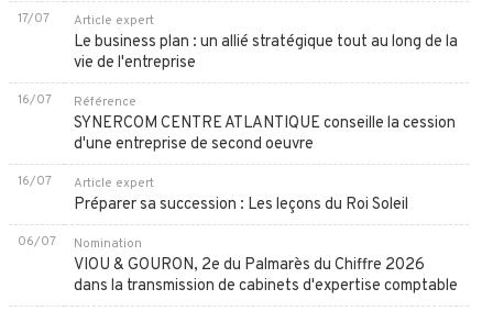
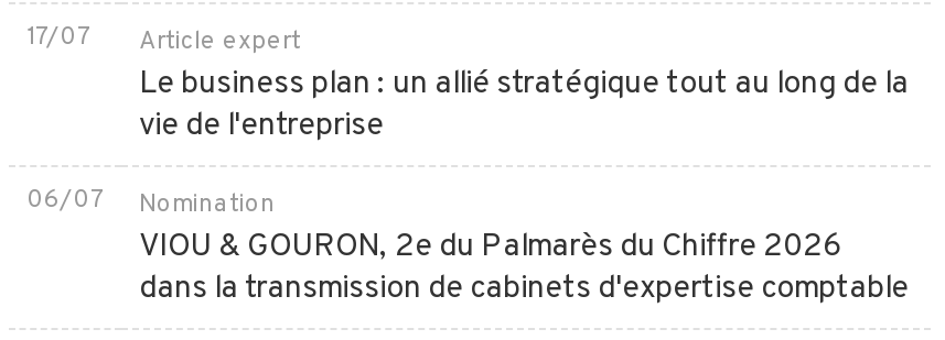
- 16/07
- Référence
- SYNERCOM CENTRE ATLANTIQUE conseille la cession
- d'une entreprise de second oeuvre
- 16/07
- Article expert
- Préparer sa succession : Les leçons du Roi Soleil
